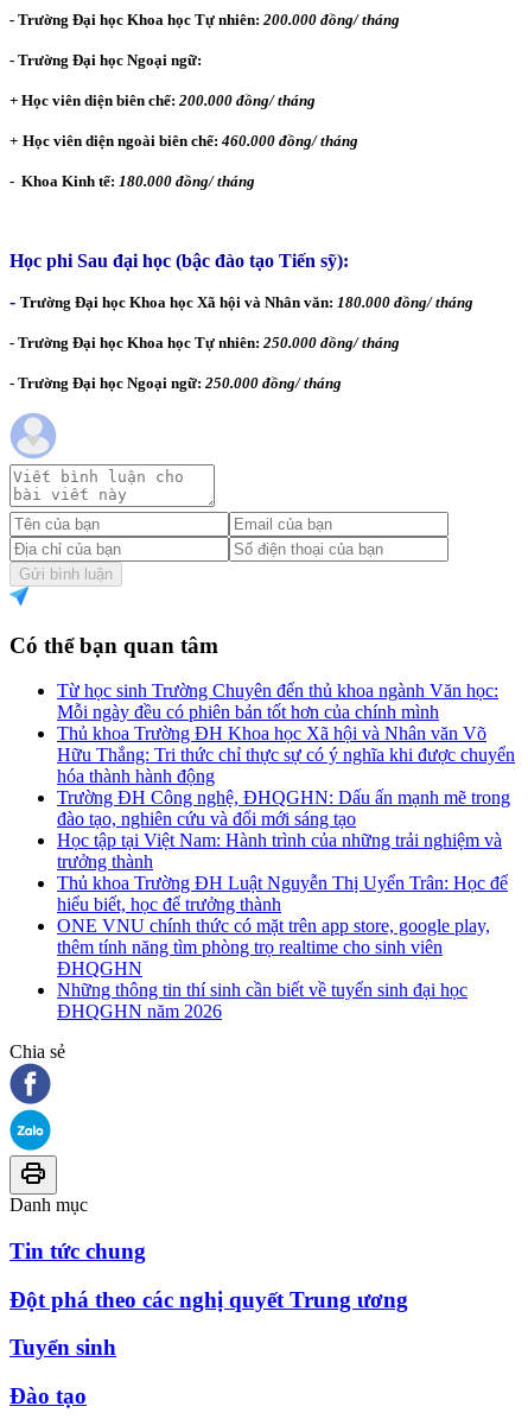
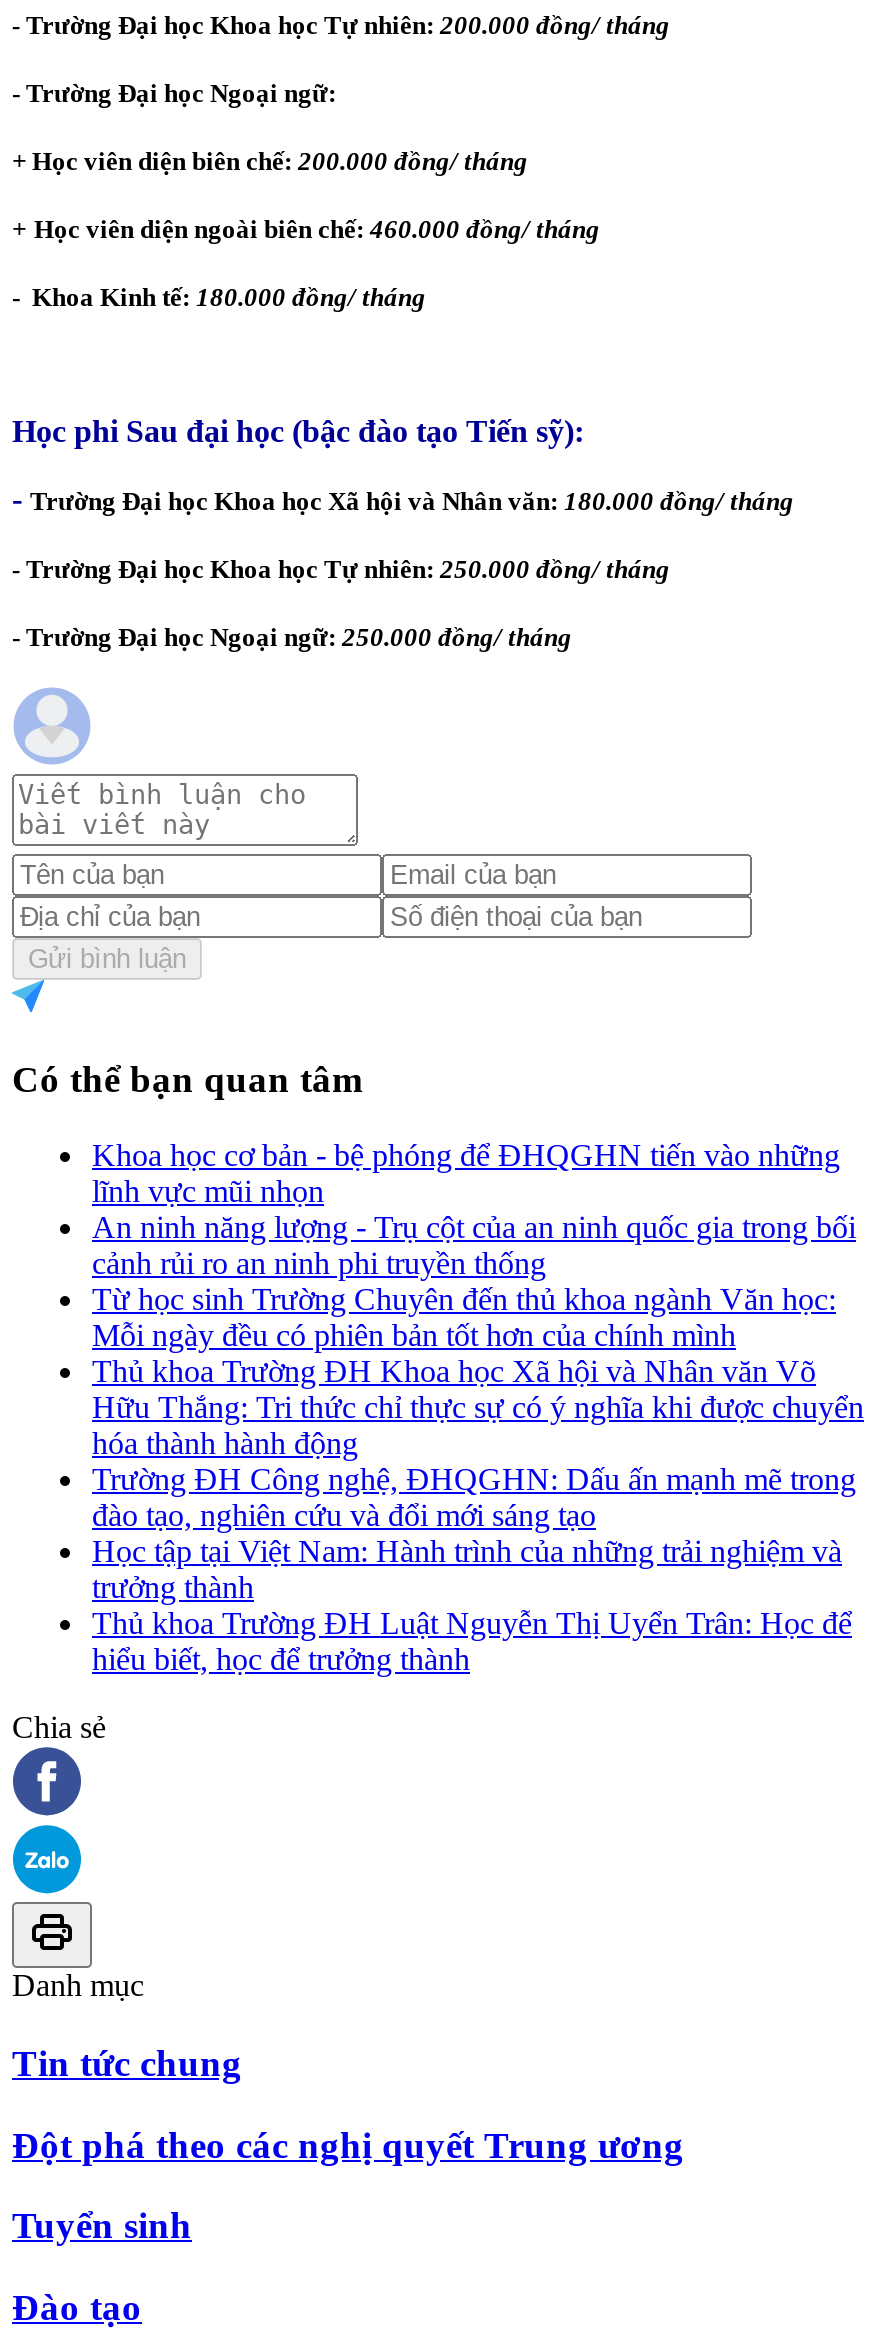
+ Khoa học cơ bản - bệ phóng để ĐHQGHN tiến vào những
+ lĩnh vực mũi nhọn
+ An ninh năng lượng - Trụ cột của an ninh quốc gia trong bối
+ cảnh rủi ro an ninh phi truyền thống

moved down: Từ học sinh Trường Chuyên đến thủ khoa ngành Văn học: | Mỗi ngày đều có phiên bản tốt hơn của chính mình | Thủ khoa Trường ĐH Khoa học Xã hội và Nhân văn Võ | ... | Thủ khoa Trường ĐH Luật Nguyễn Thị Uyển Trân: Học để | hiểu biết, học để trưởng thành

- ONE VNU chính thức có mặt trên app store, google play,
- thêm tính năng tìm phòng trọ realtime cho sinh viên
- ĐHQGHN
- Những thông tin thí sinh cần biết về tuyển sinh đại học
- ĐHQGHN năm 2026
